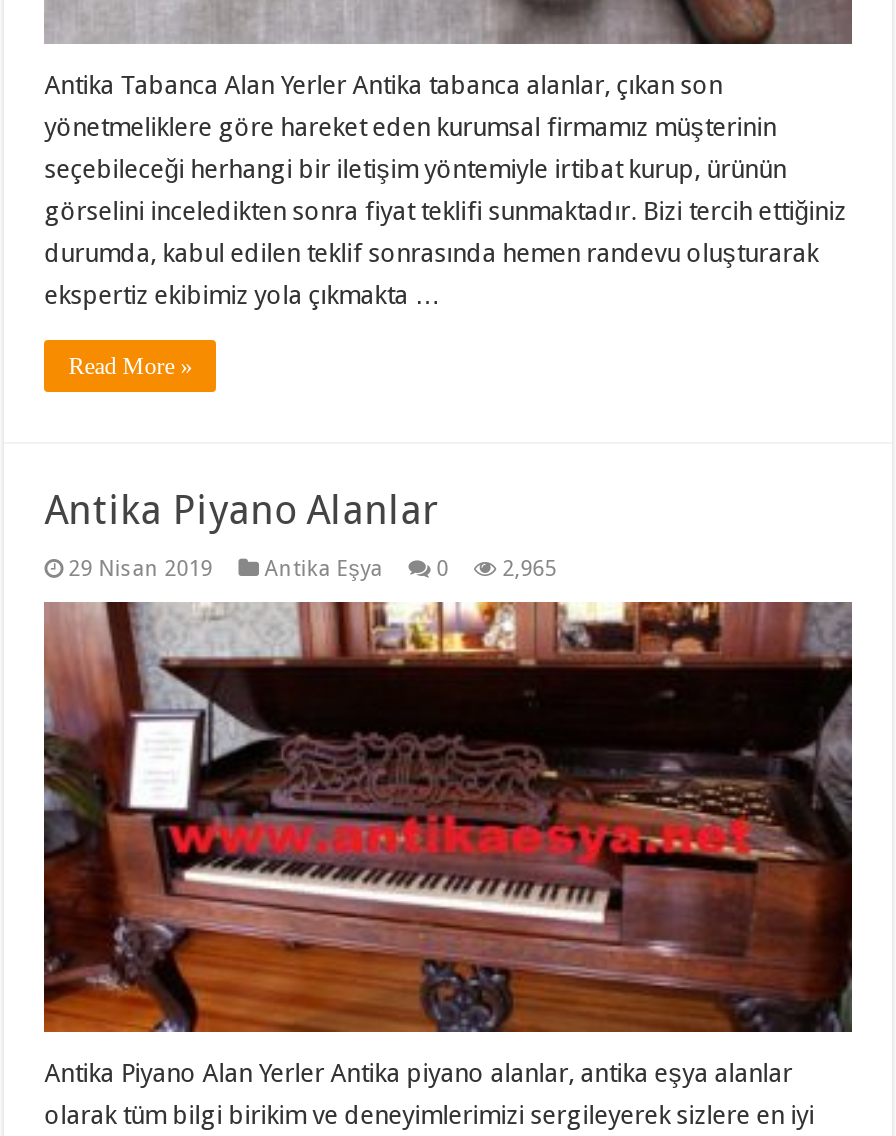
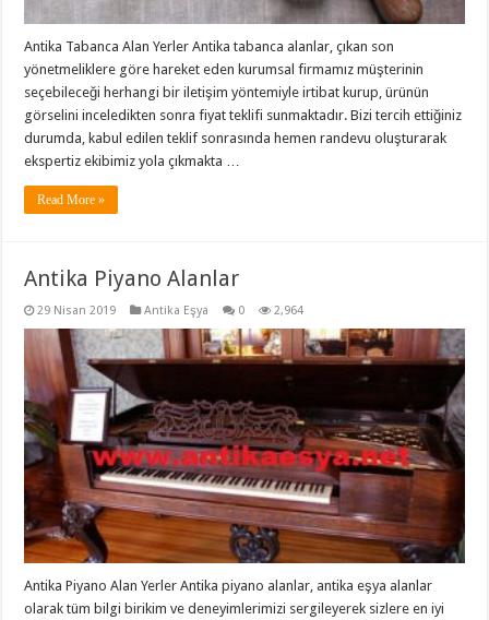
- 2,965
+ 2,964
